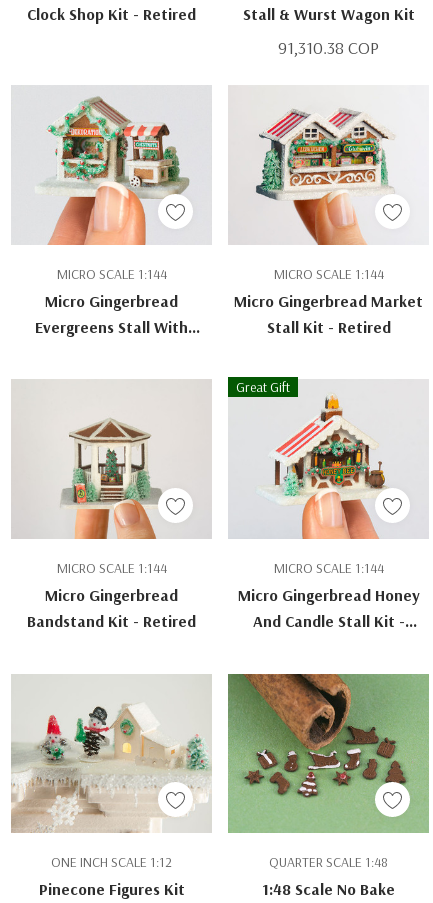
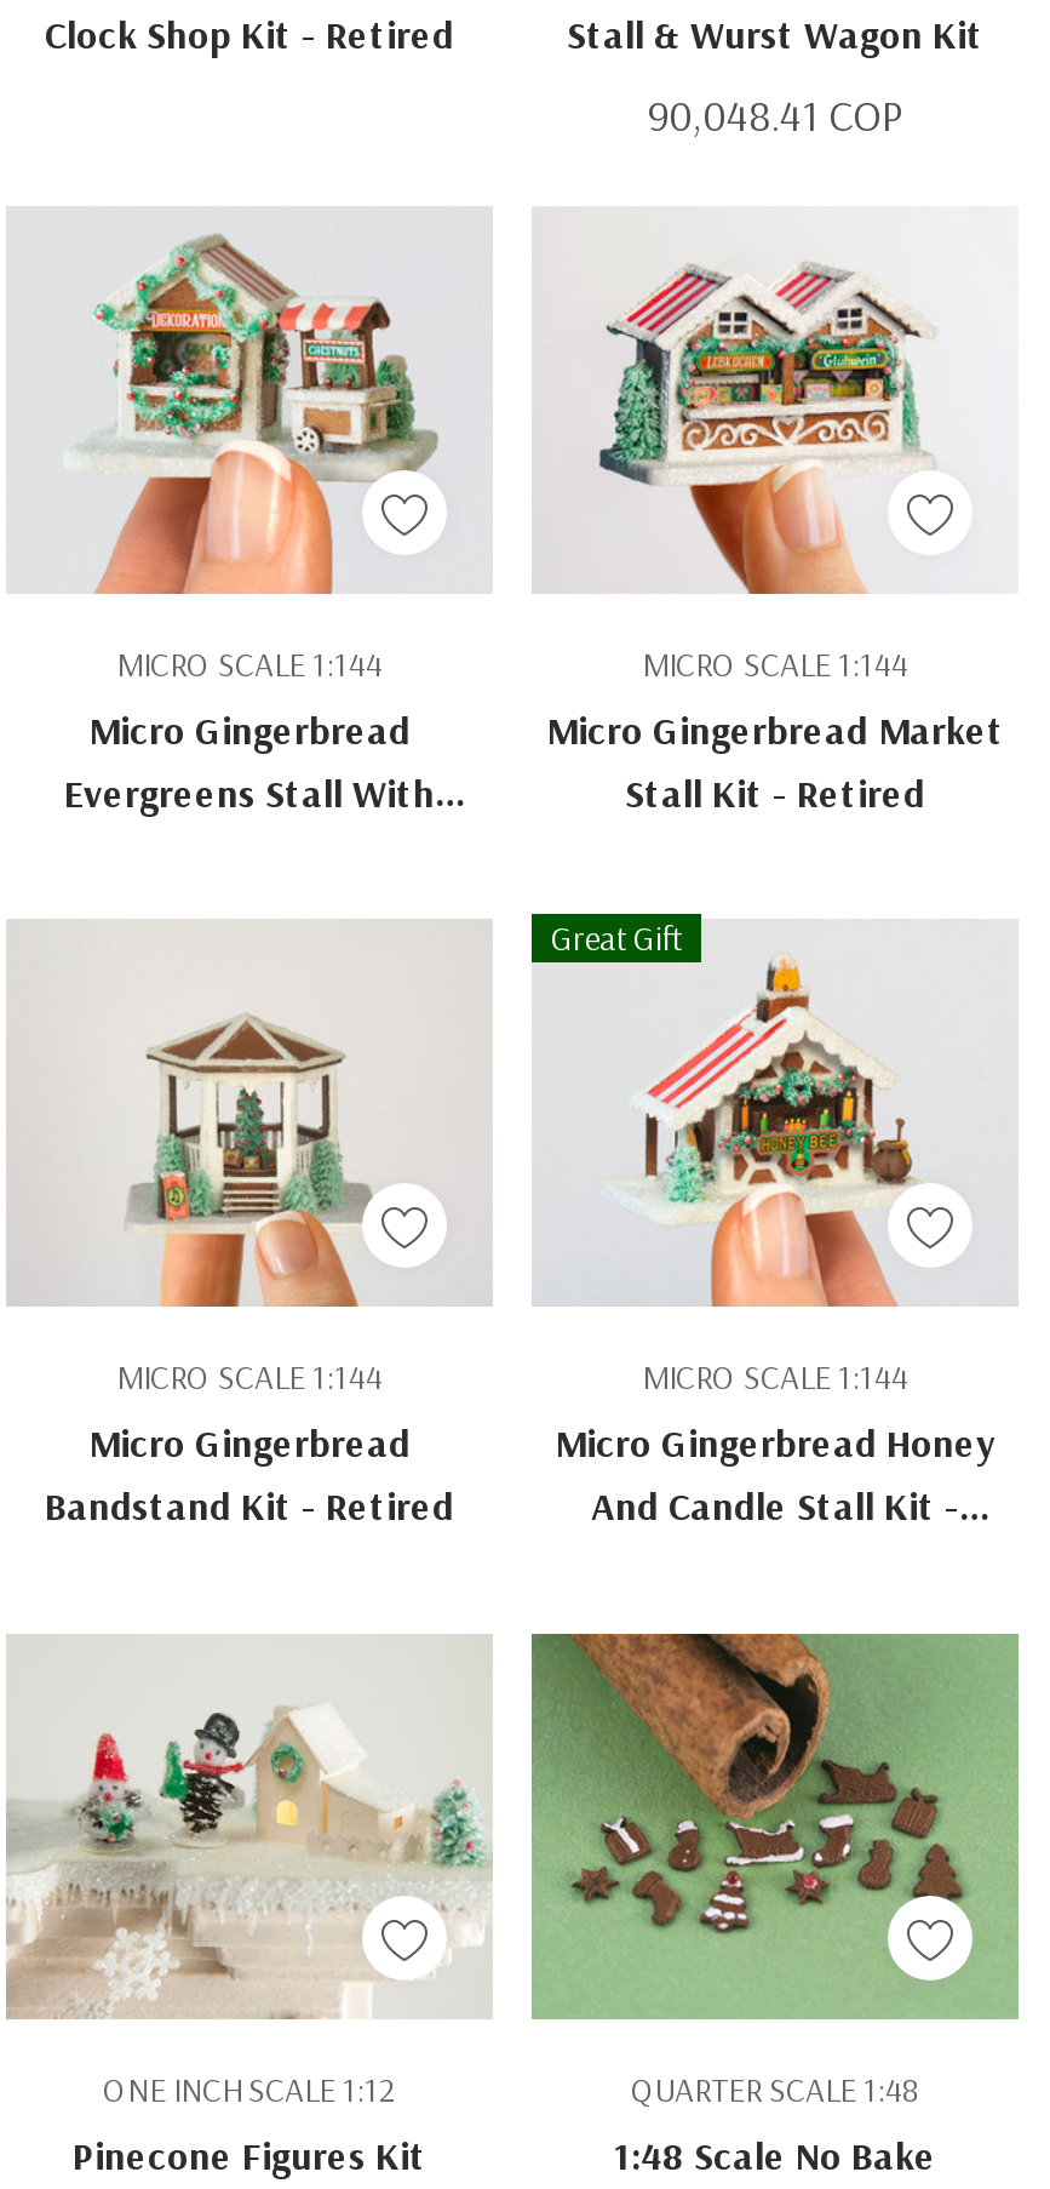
- 91,310.38 COP
+ 90,048.41 COP
